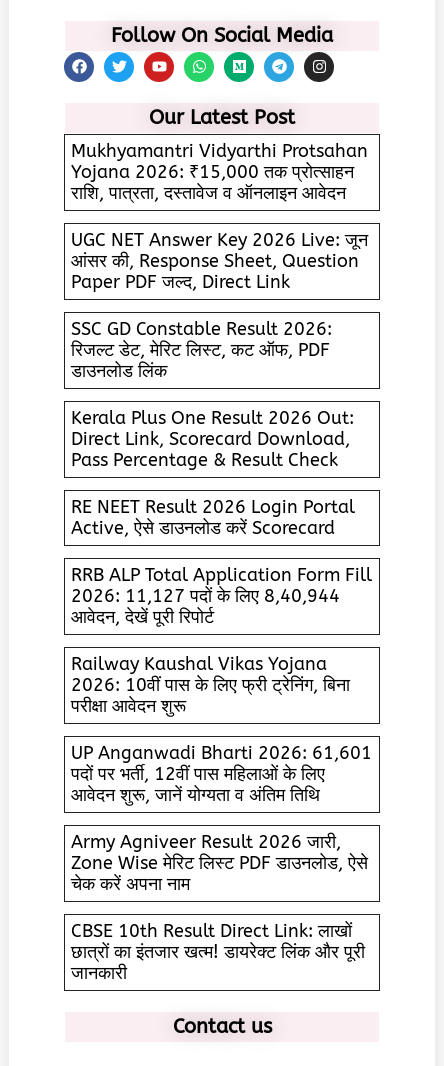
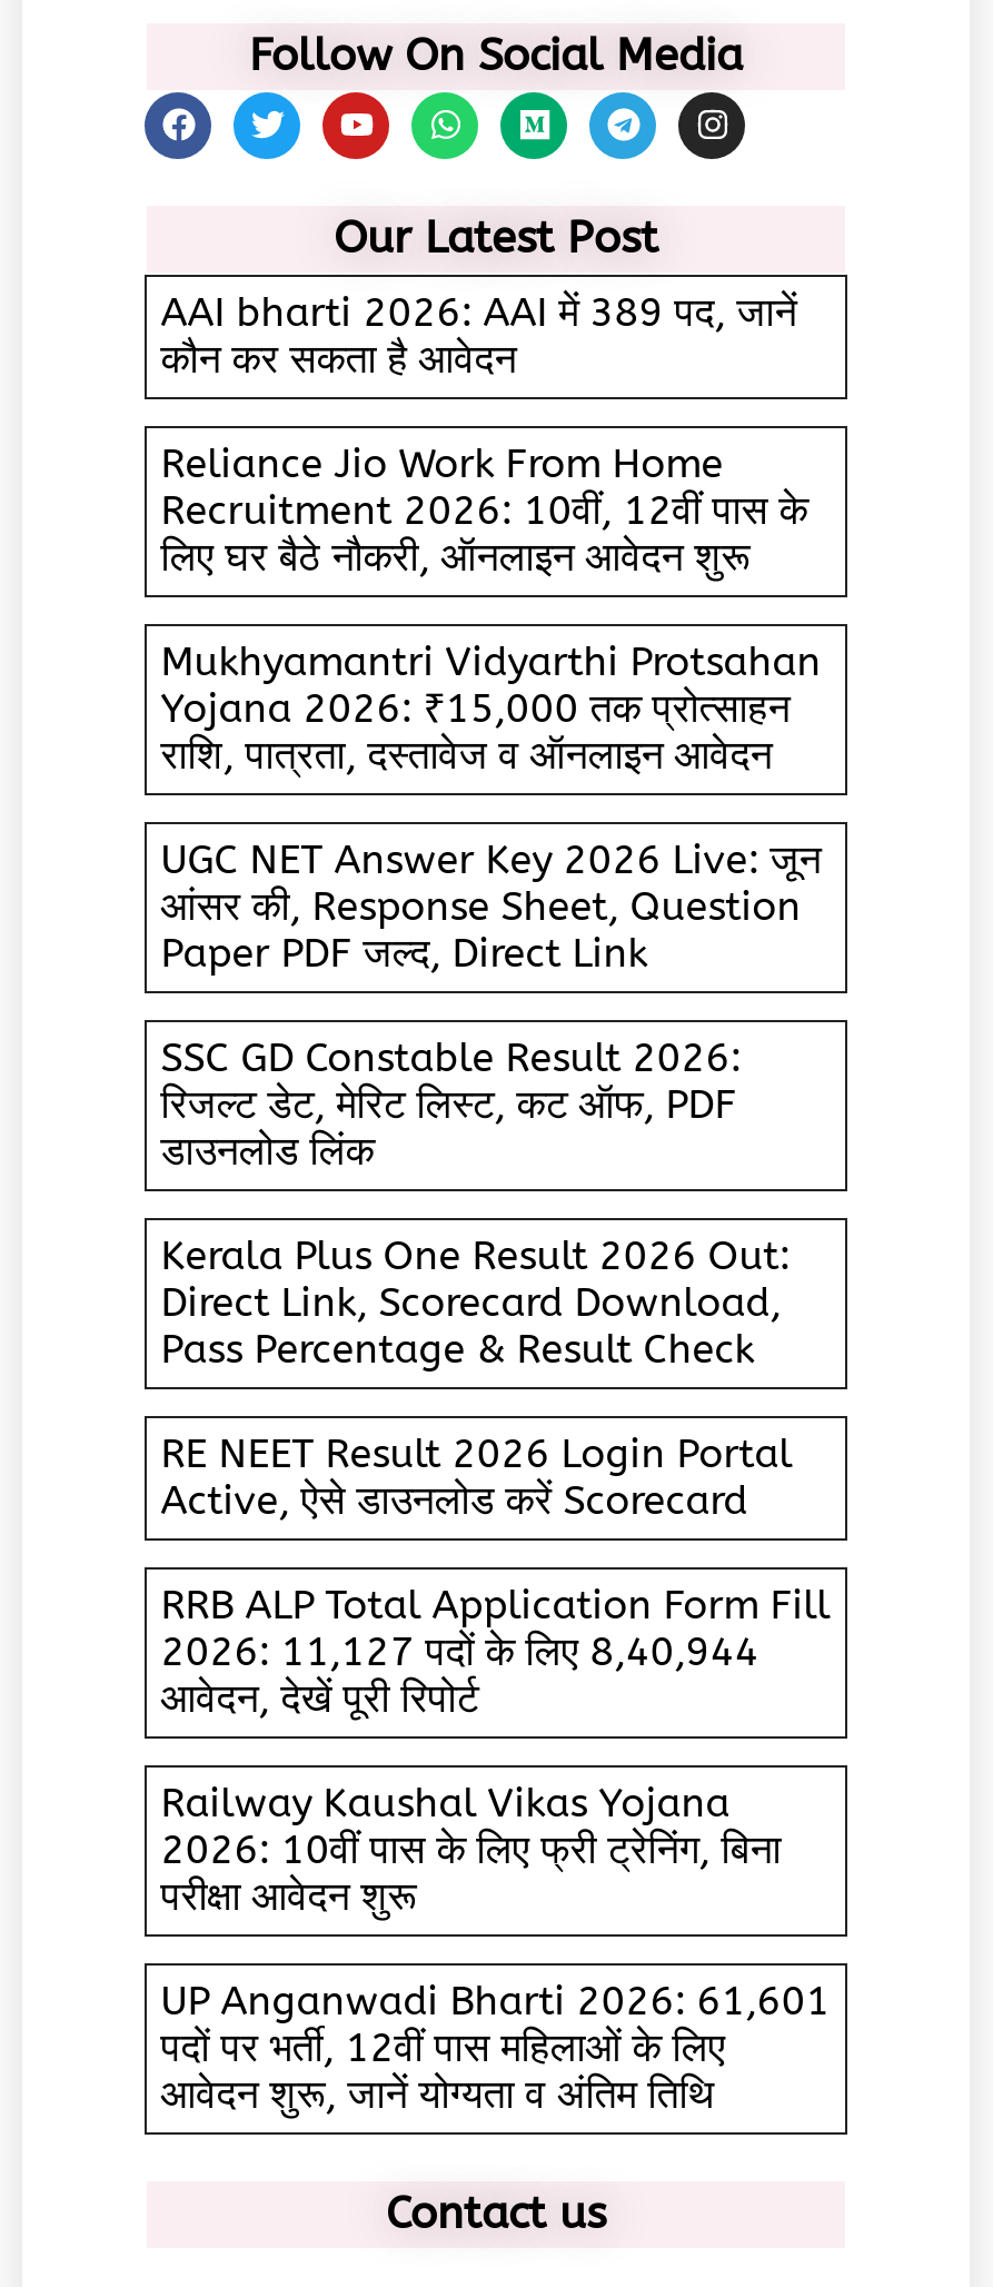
+ AAI bharti 2026: AAI में 389 पद, जानें
+ कौन कर सकता है आवेदन
+ Reliance Jio Work From Home
+ Recruitment 2026: 10वीं, 12वीं पास के
+ लिए घर बैठे नौकरी, ऑनलाइन आवेदन शुरू

moved down: Mukhyamantri Vidyarthi Protsahan | Yojana 2026: ₹15,000 तक प्रोत्साहन | राशि, पात्रता, दस्तावेज व ऑनलाइन आवेदन | ... | पदों पर भर्ती, 12वीं पास महिलाओं के लिए | आवेदन शुरू, जानें योग्यता व अंतिम तिथि

- Army Agniveer Result 2026 जारी,
- Zone Wise मेरिट लिस्ट PDF डाउनलोड, ऐसे
- चेक करें अपना नाम
- CBSE 10th Result Direct Link: लाखों
- छात्रों का इंतजार खत्म! डायरेक्ट लिंक और पूरी
- जानकारी
